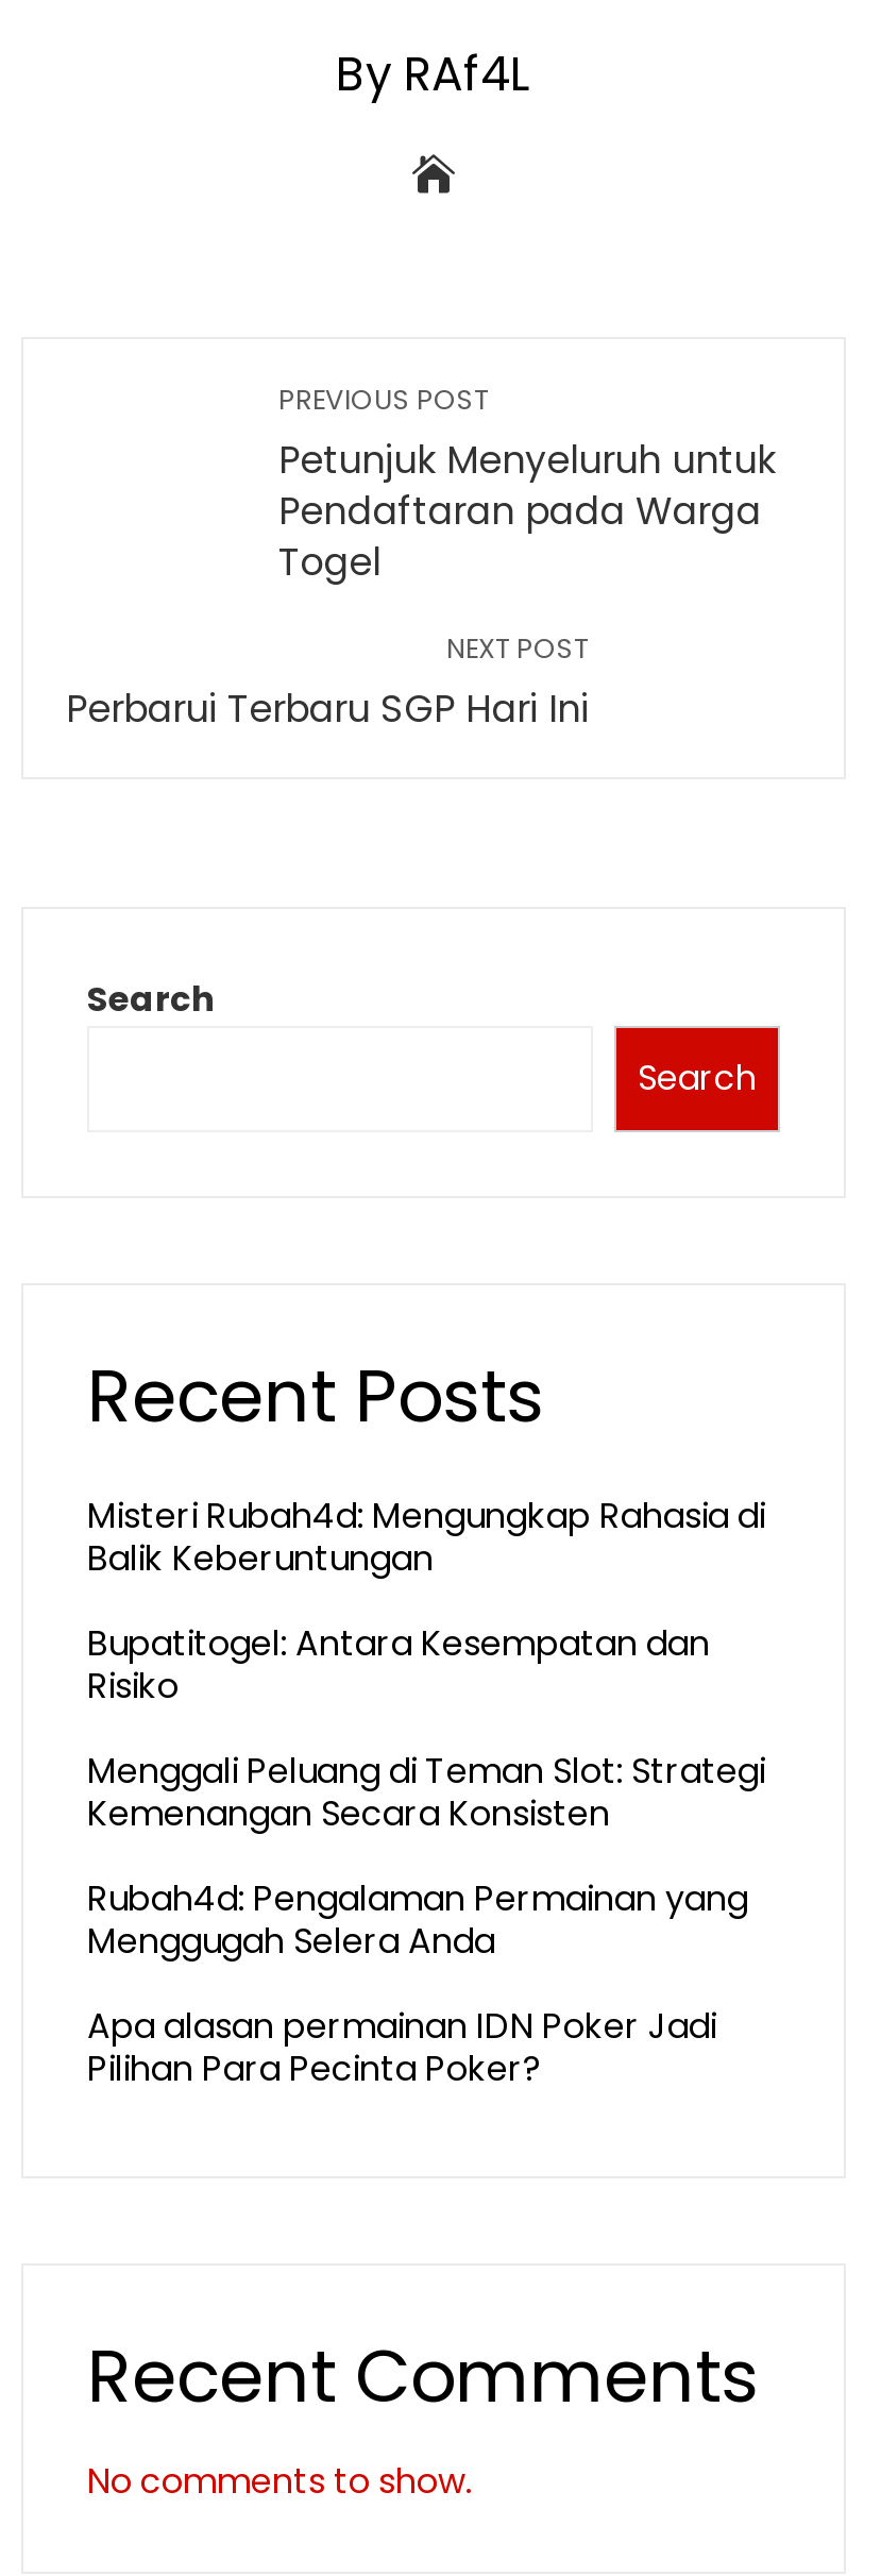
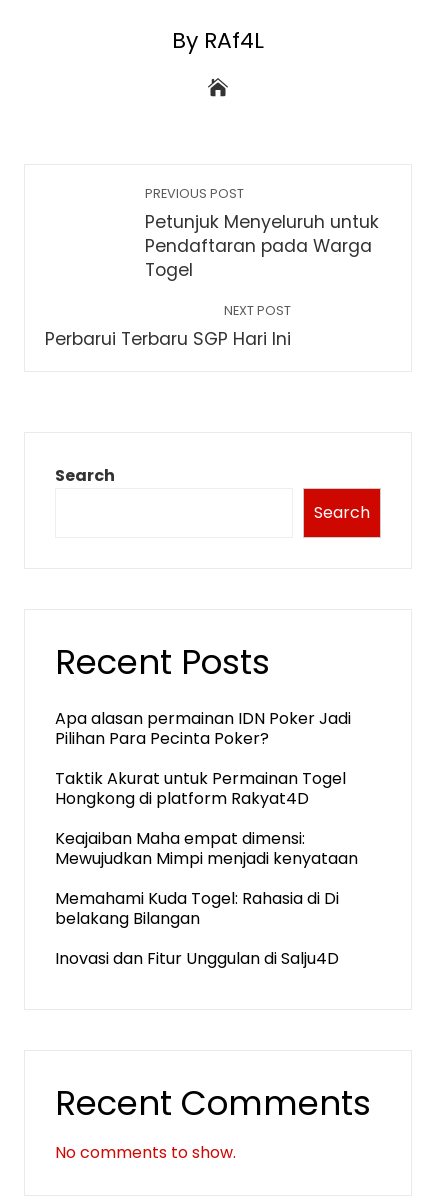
- Misteri Rubah4d: Mengungkap Rahasia di
- Balik Keberuntungan
- Bupatitogel: Antara Kesempatan dan
- Risiko
- Menggali Peluang di Teman Slot: Strategi
- Kemenangan Secara Konsisten
- Rubah4d: Pengalaman Permainan yang
- Menggugah Selera Anda

moved up: Apa alasan permainan IDN Poker Jadi | Pilihan Para Pecinta Poker?

+ Taktik Akurat untuk Permainan Togel
+ Hongkong di platform Rakyat4D
+ Keajaiban Maha empat dimensi:
+ Mewujudkan Mimpi menjadi kenyataan
+ Memahami Kuda Togel: Rahasia di Di
+ belakang Bilangan
+ Inovasi dan Fitur Unggulan di Salju4D
